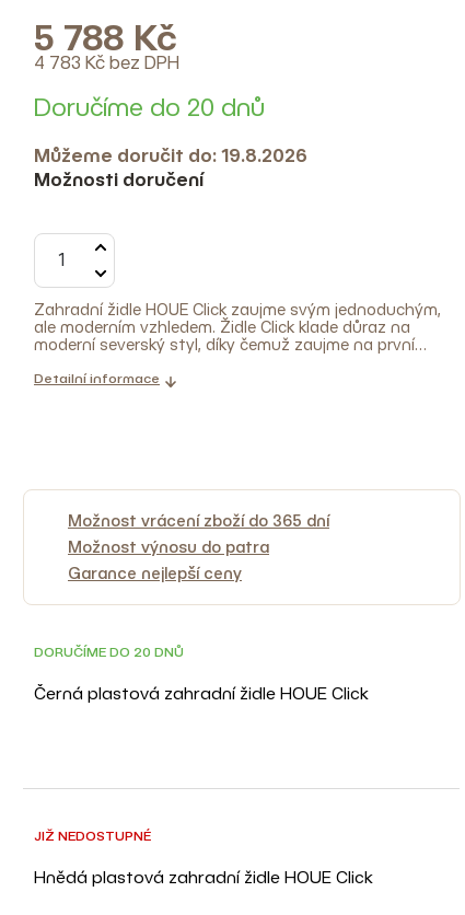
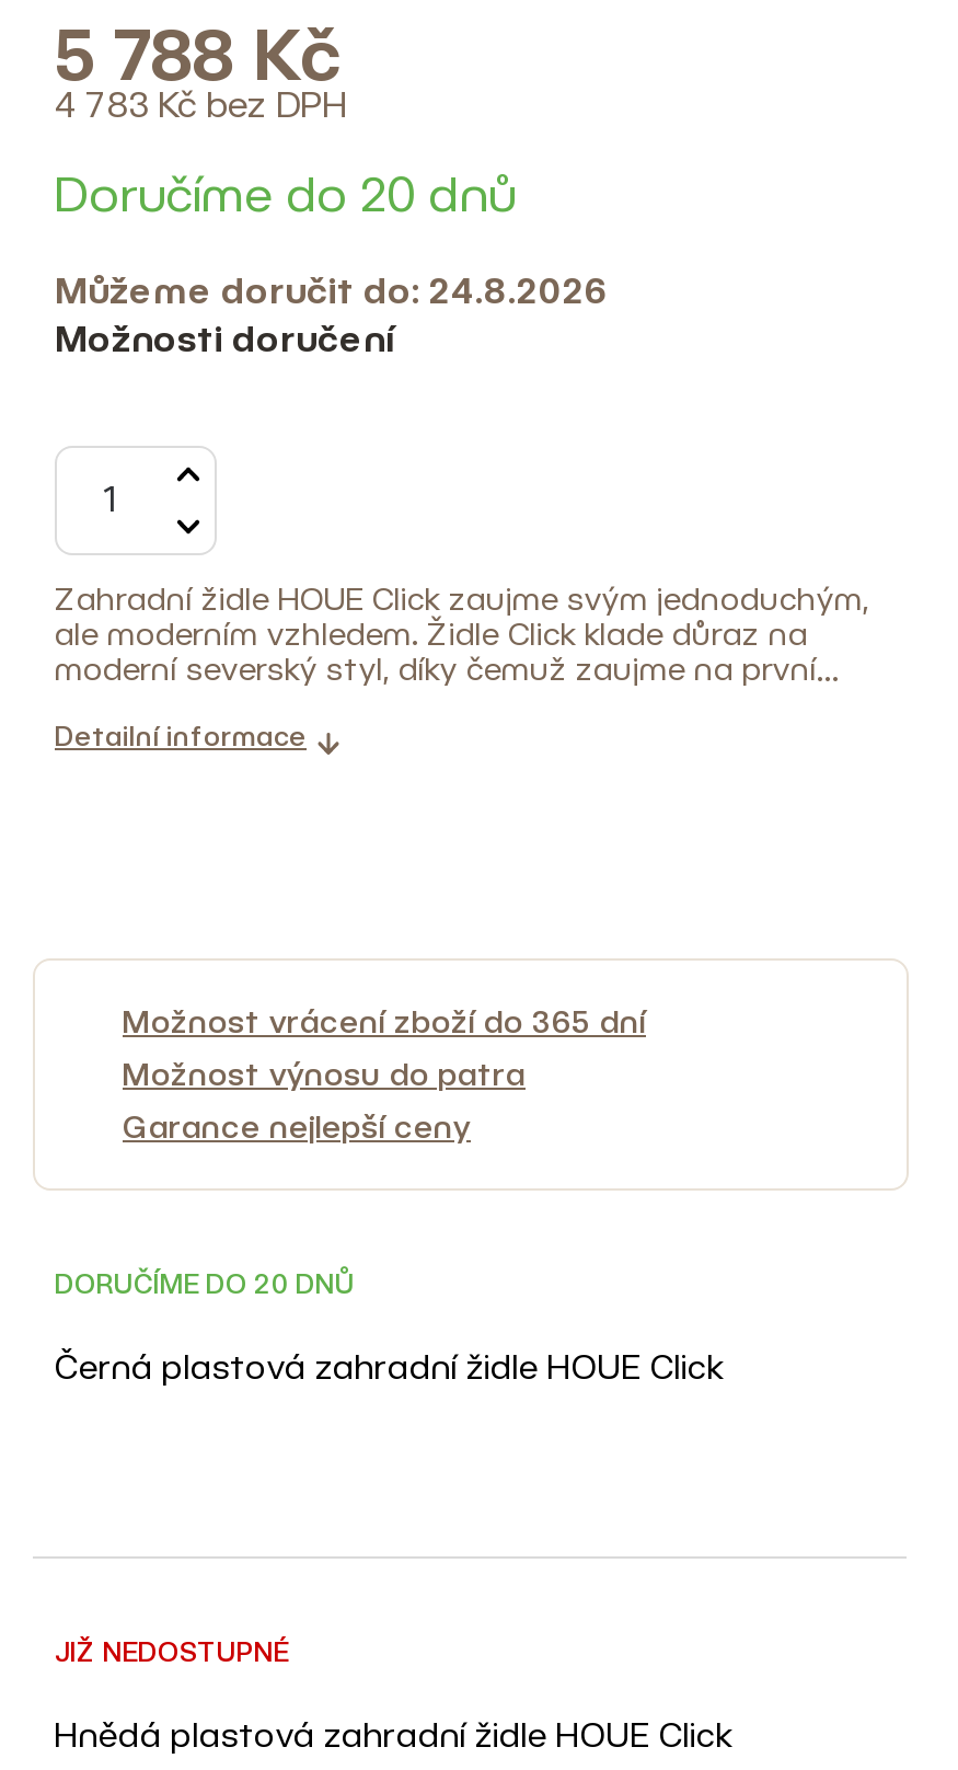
- Můžeme doručit do: 19.8.2026
+ Můžeme doručit do: 24.8.2026
